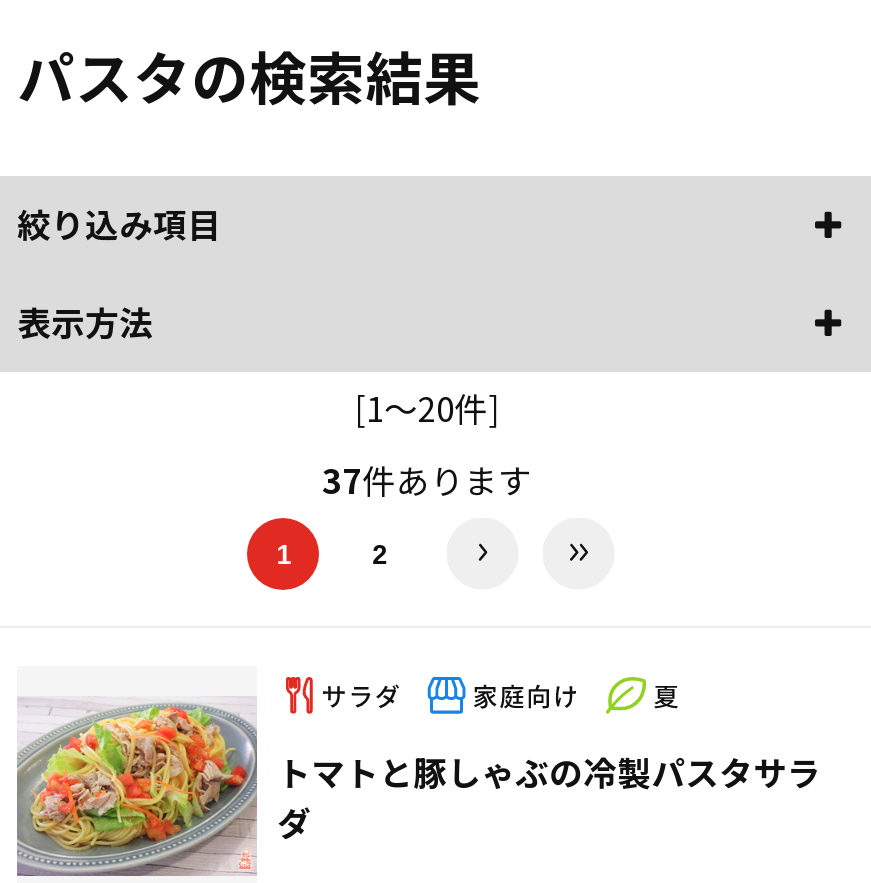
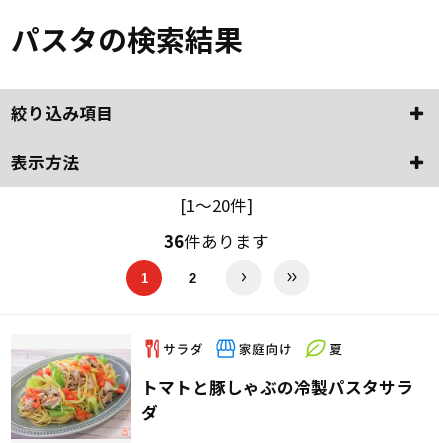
- 37件あります
+ 36件あります
